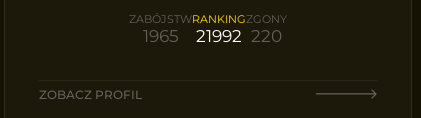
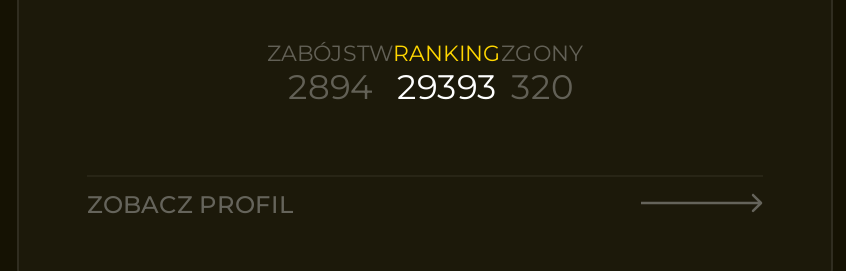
- 1965
+ 2894

- 21992
+ 29393

- 220
+ 320
